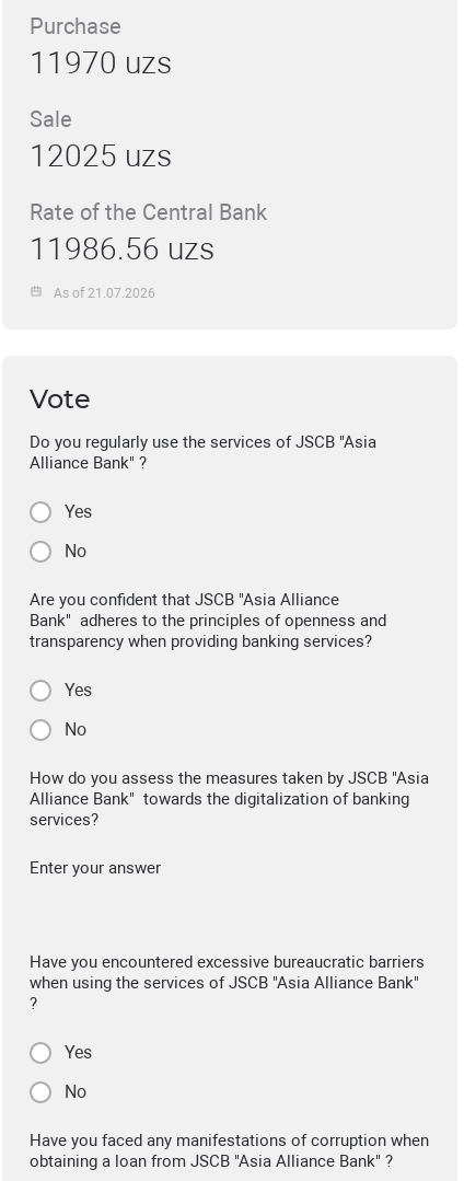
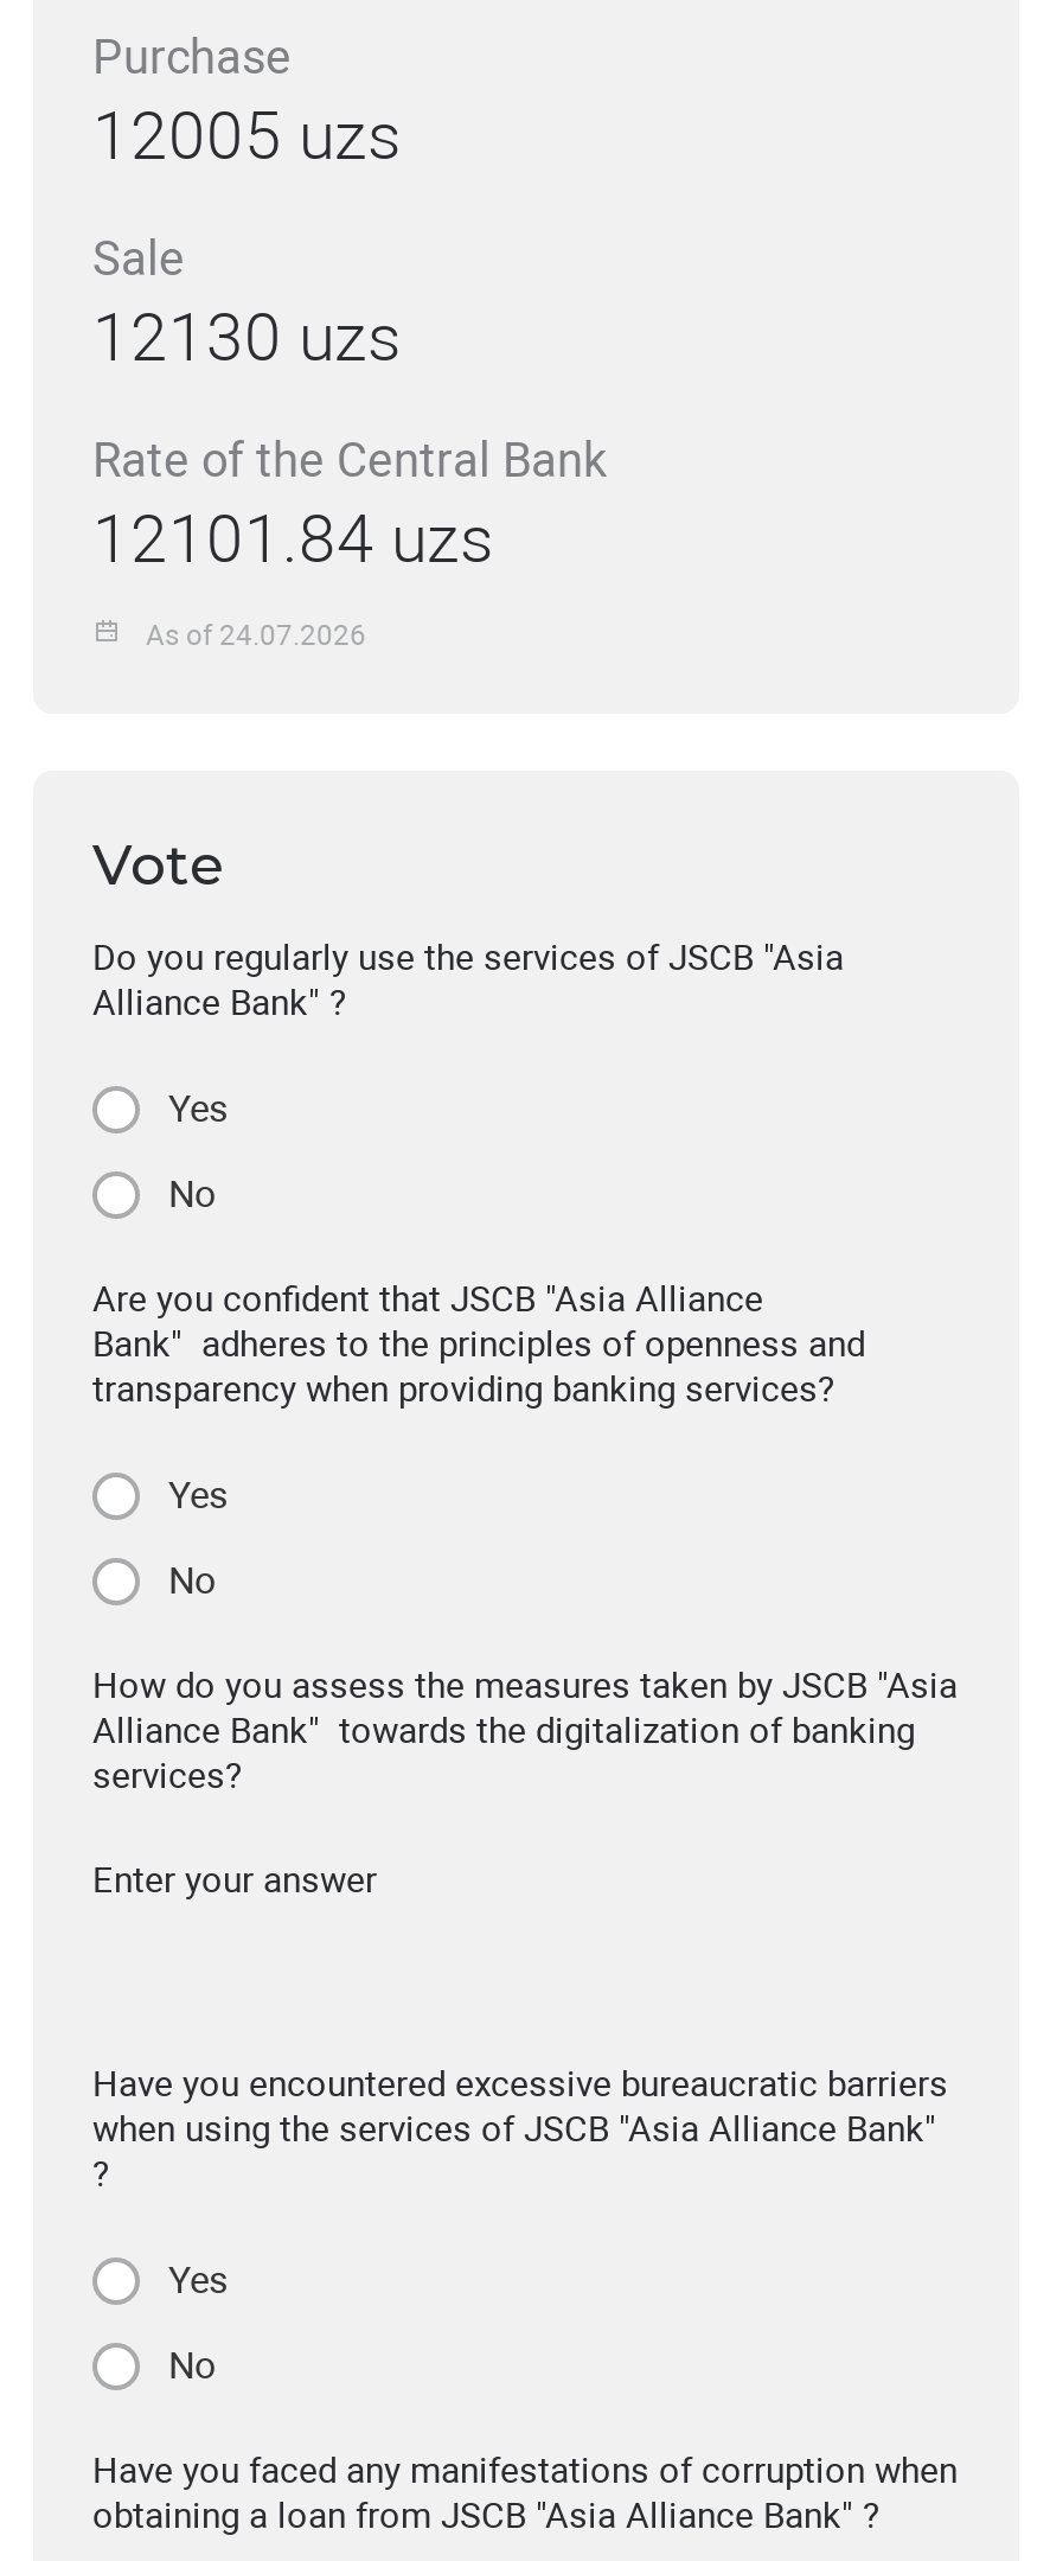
- 11970 uzs
+ 12005 uzs

- 12025 uzs
+ 12130 uzs

- 11986.56 uzs
+ 12101.84 uzs

- As of 21.07.2026
+ As of 24.07.2026
